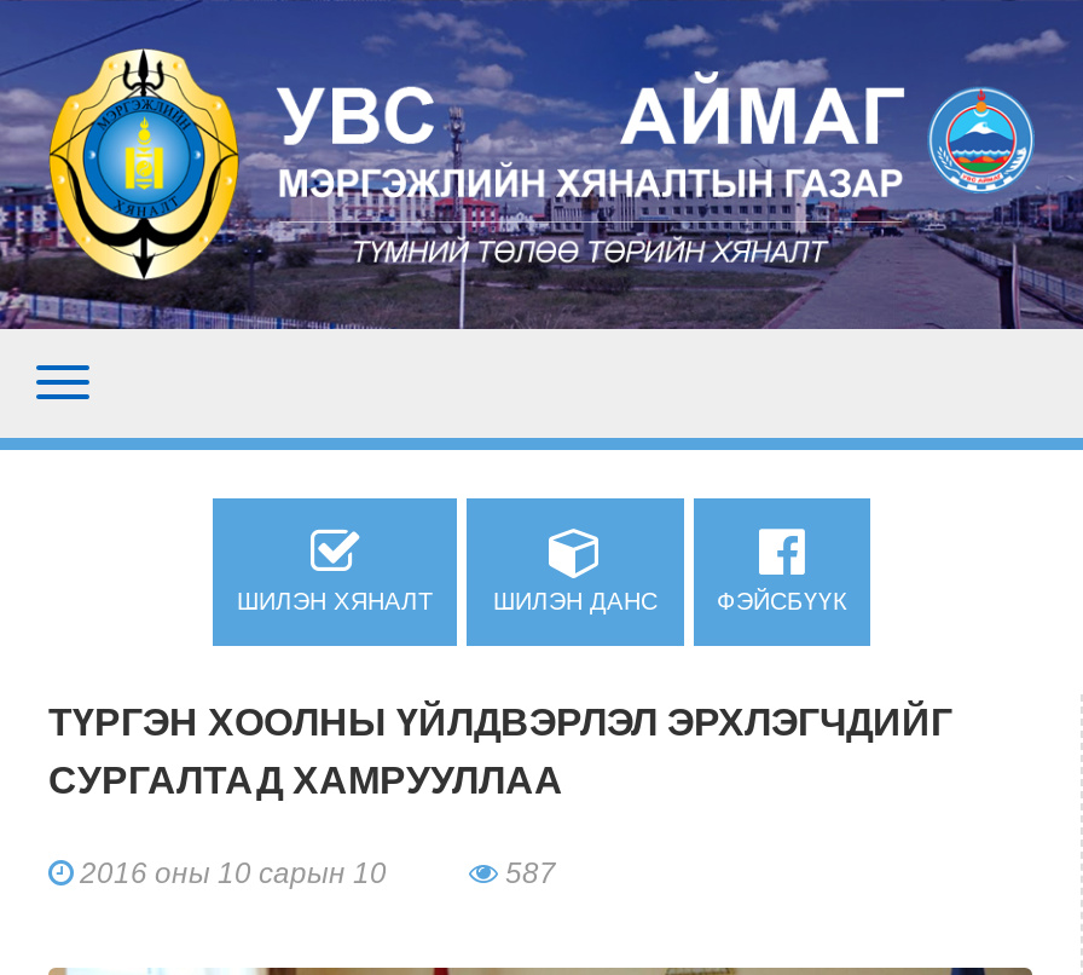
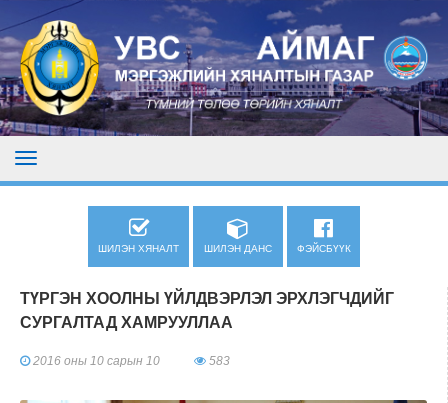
- 587
+ 583
